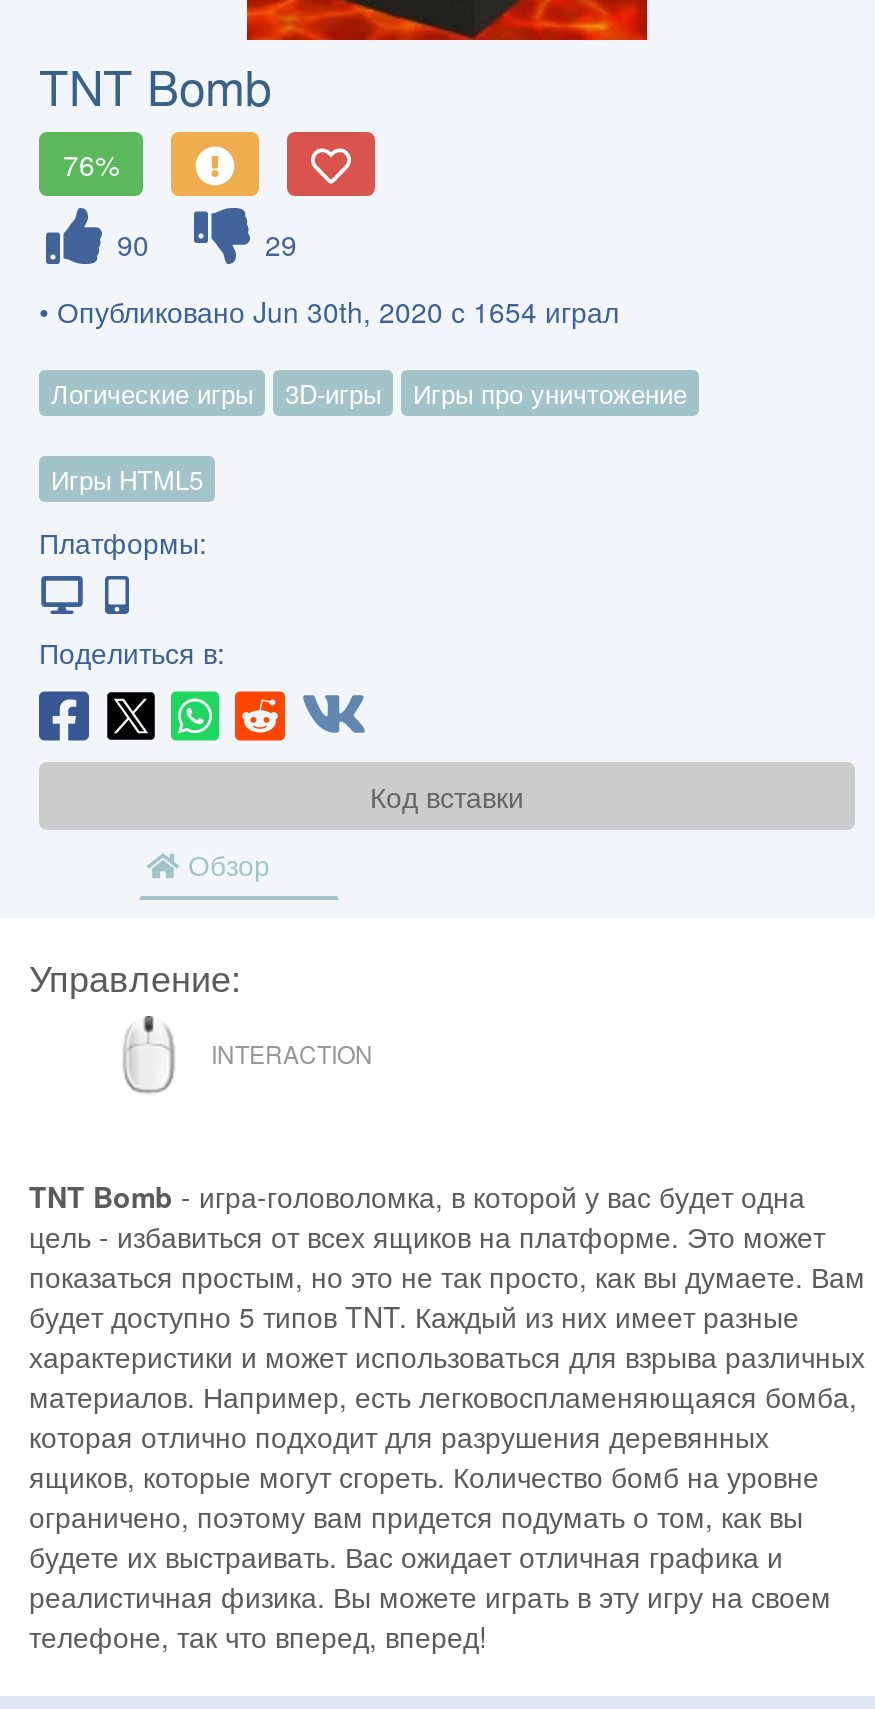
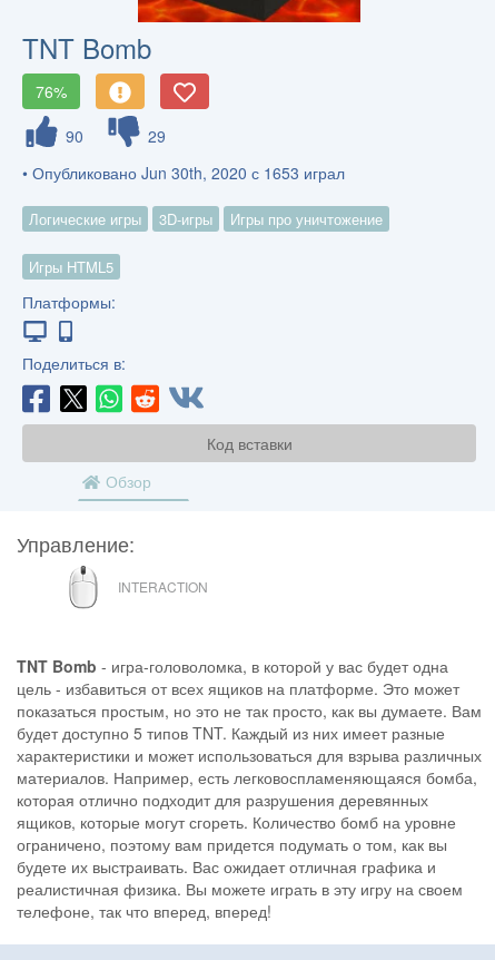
- • Опубликовано Jun 30th, 2020 с 1654 играл
+ • Опубликовано Jun 30th, 2020 с 1653 играл
